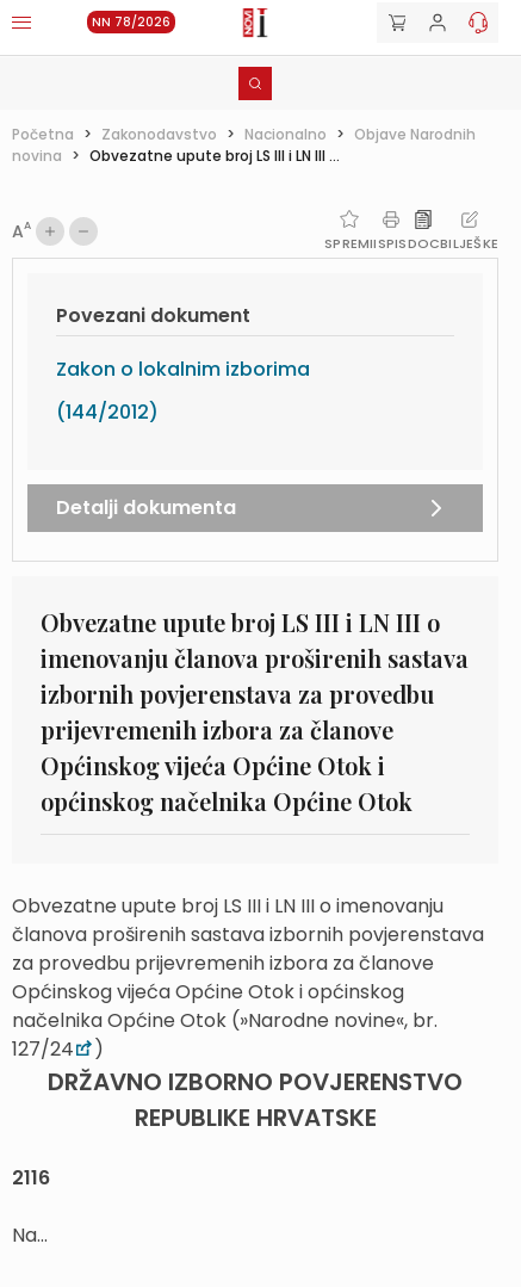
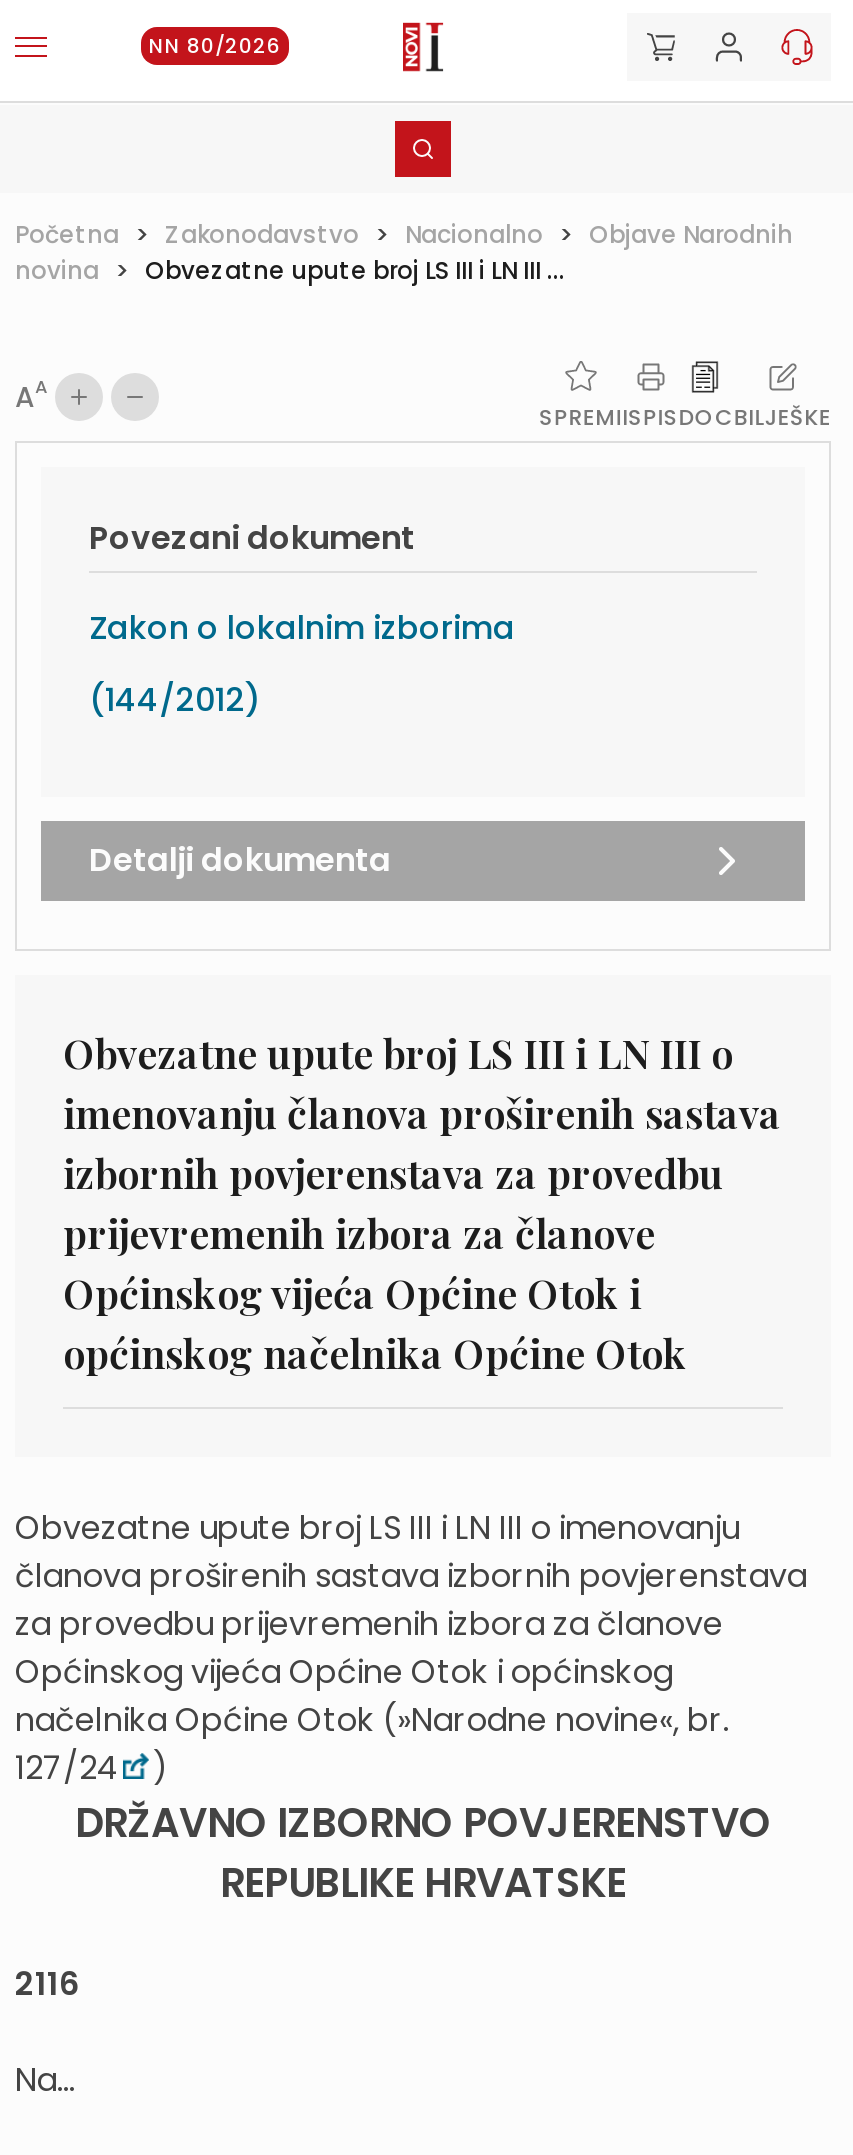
- NN 78/2026
+ NN 80/2026
